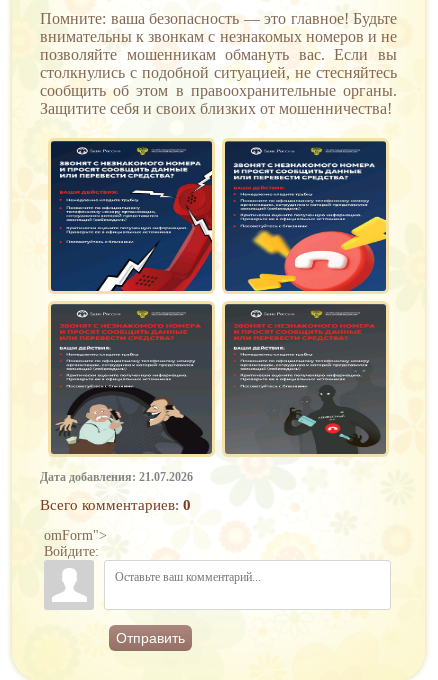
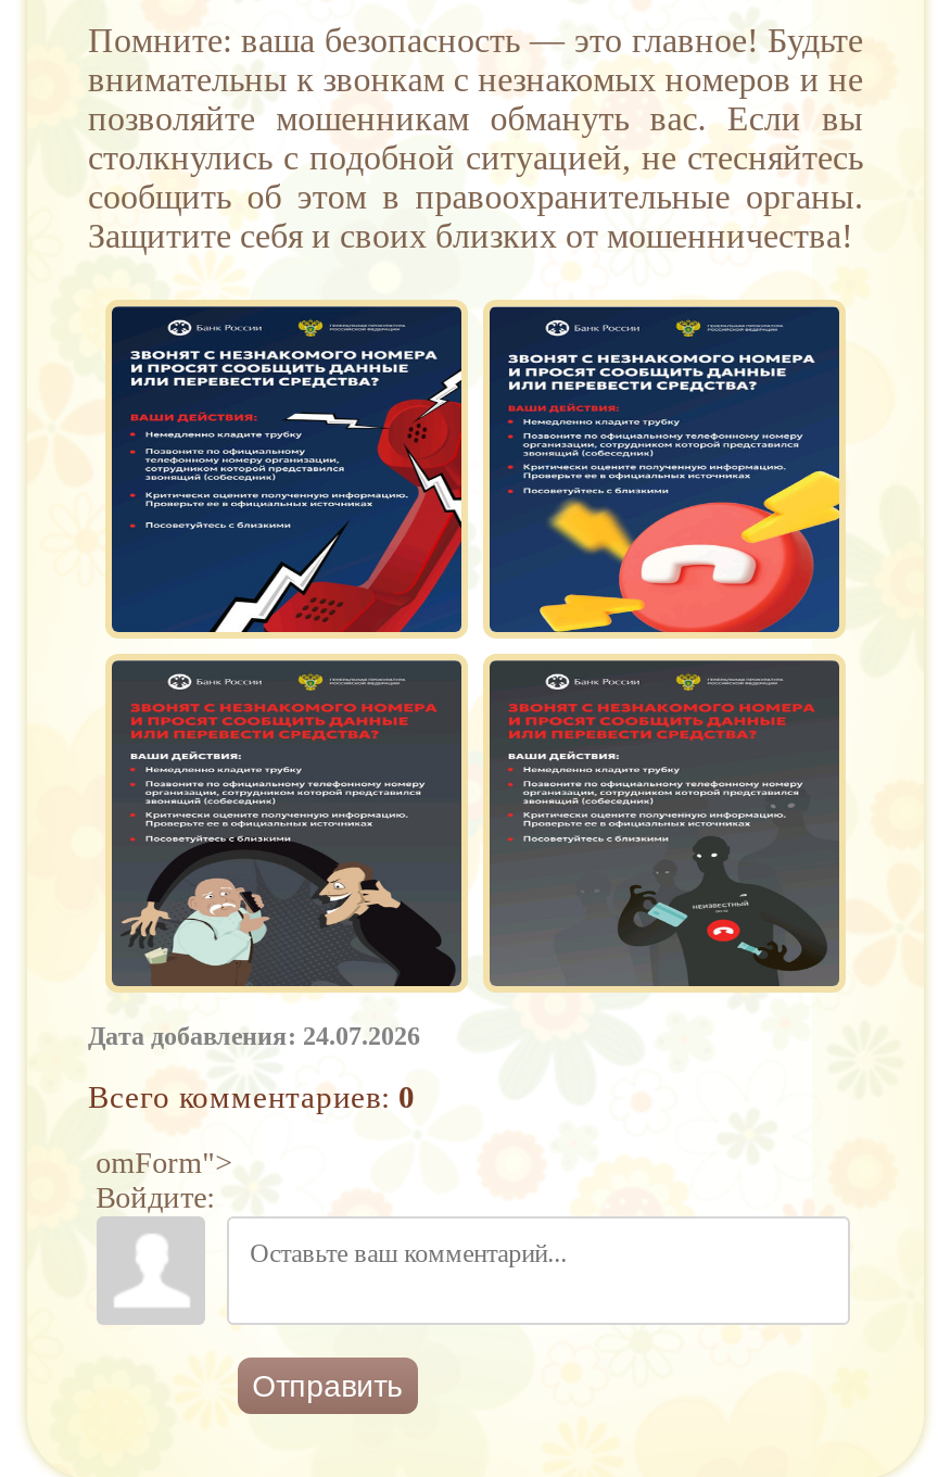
- Дата добавления: 21.07.2026
+ Дата добавления: 24.07.2026
